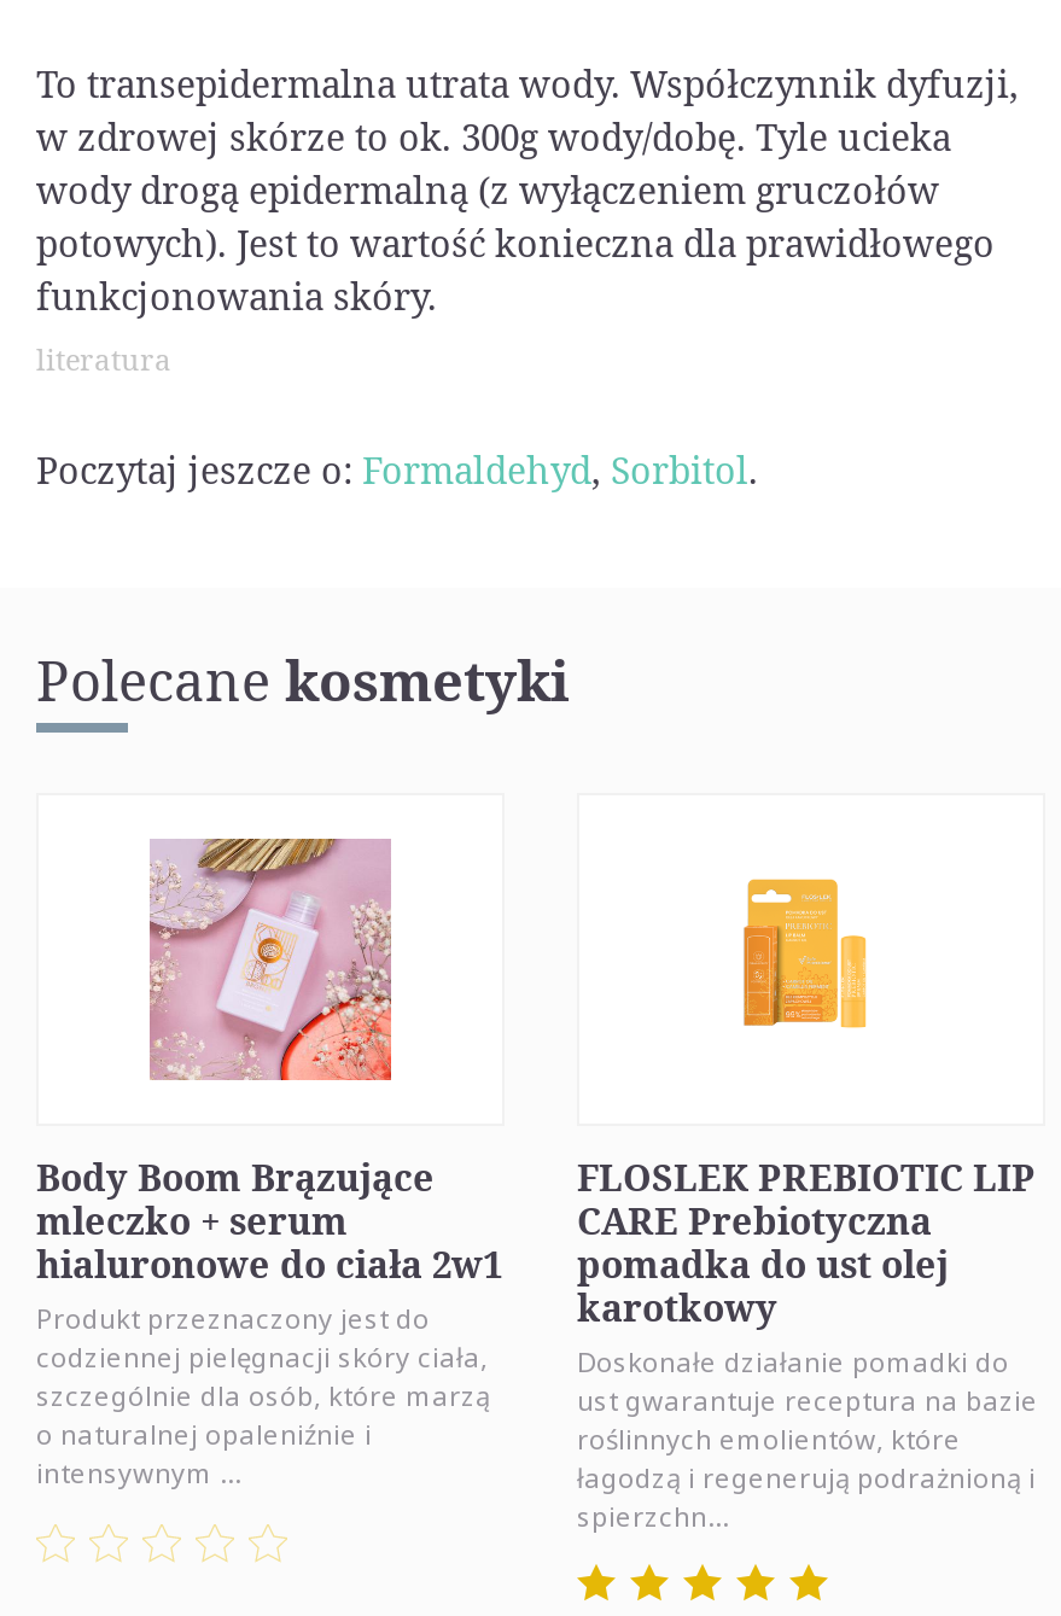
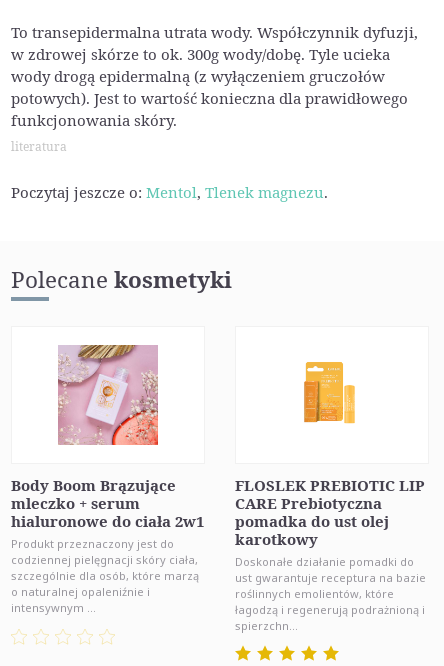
- Poczytaj jeszcze o: Formaldehyd, Sorbitol.
+ Poczytaj jeszcze o: Mentol, Tlenek magnezu.
